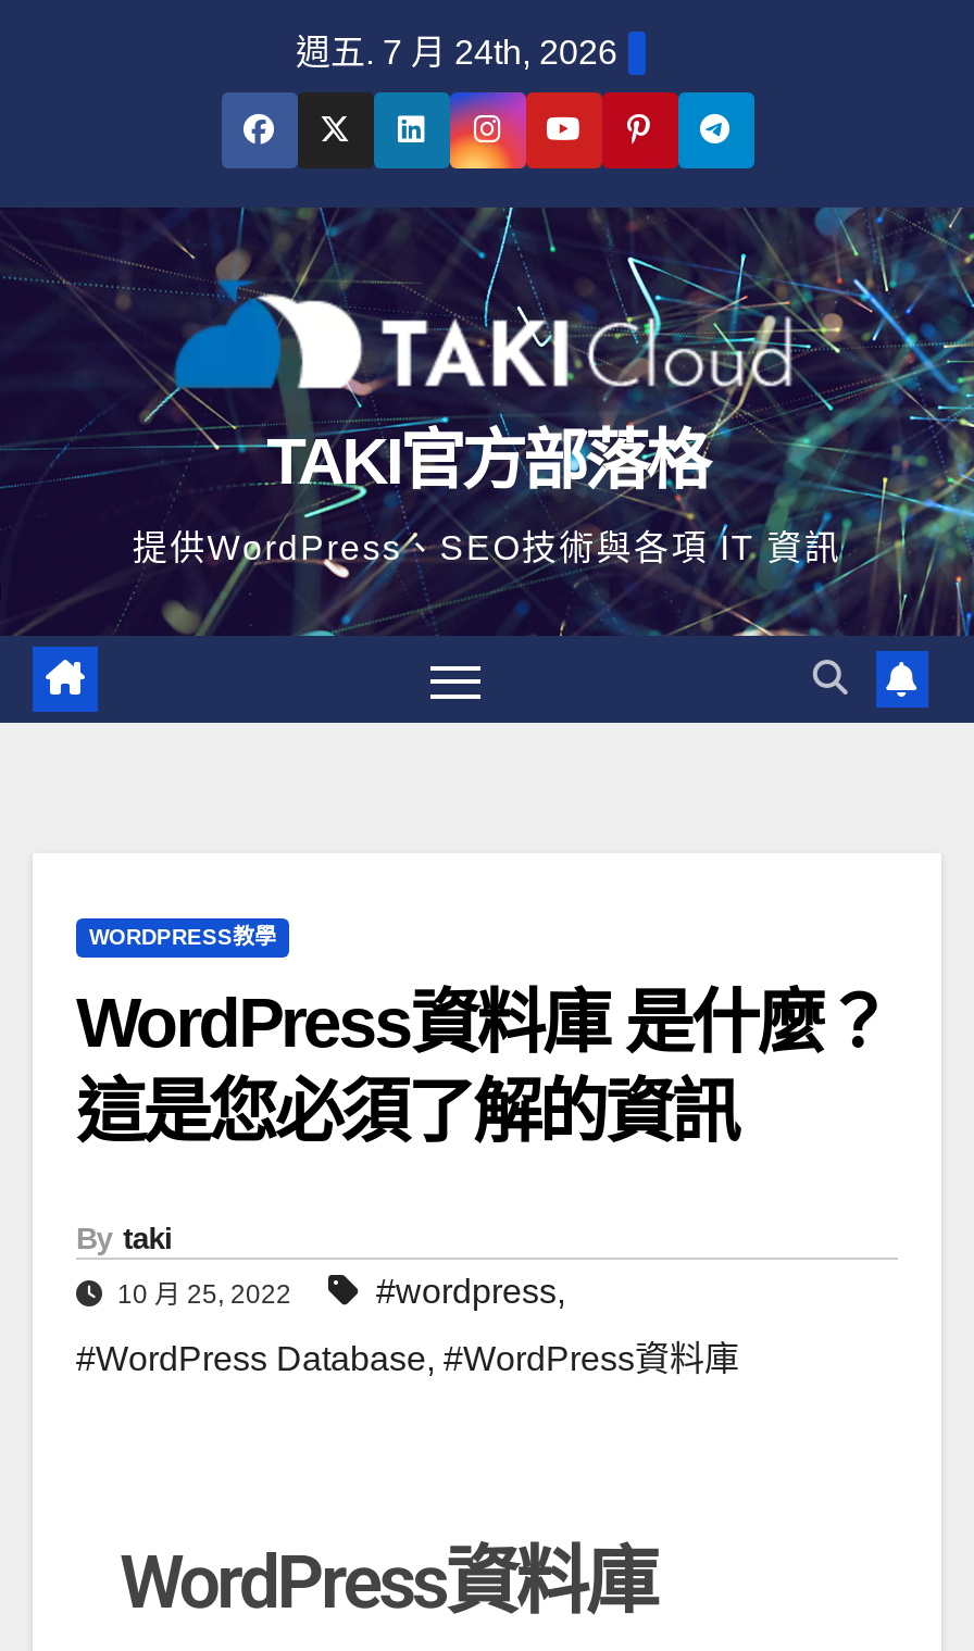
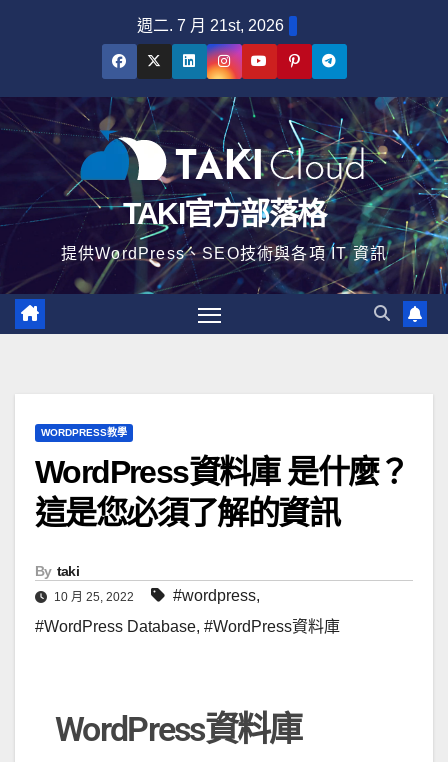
- 週五. 7 月 24th, 2026
+ 週二. 7 月 21st, 2026
